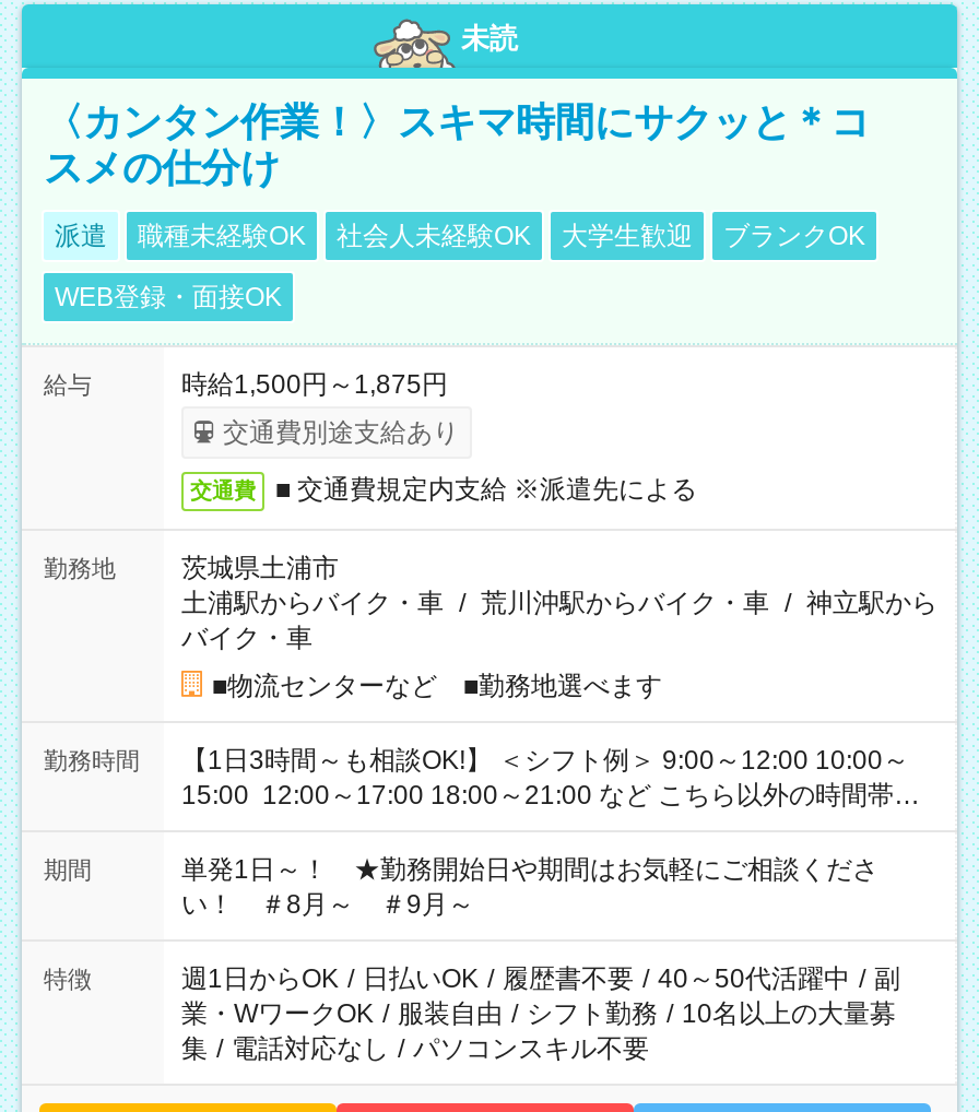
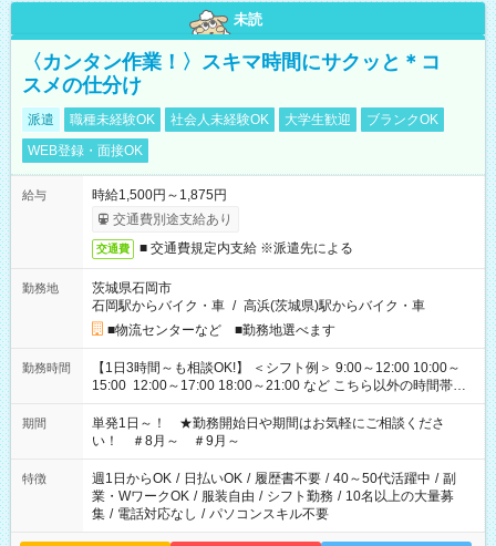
- 茨城県土浦市
- 土浦駅からバイク・車 / 荒川沖駅からバイク・車 / 神立駅から
- バイク・車
+ 茨城県石岡市
+ 石岡駅からバイク・車 / 高浜(茨城県)駅からバイク・車
